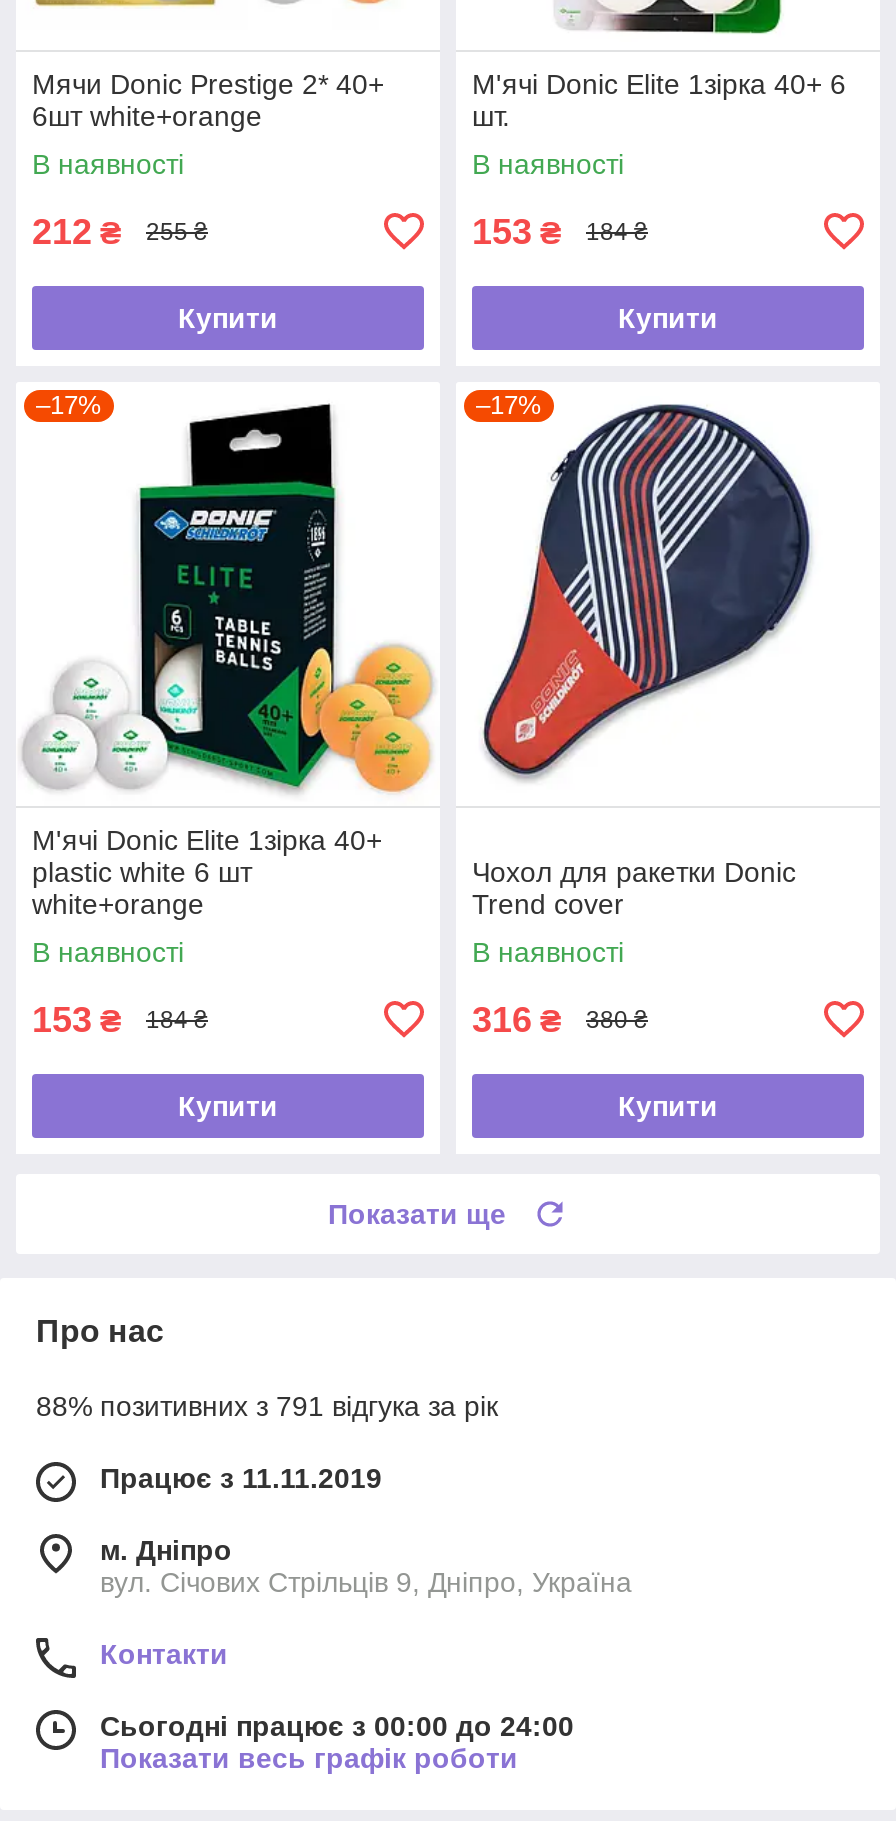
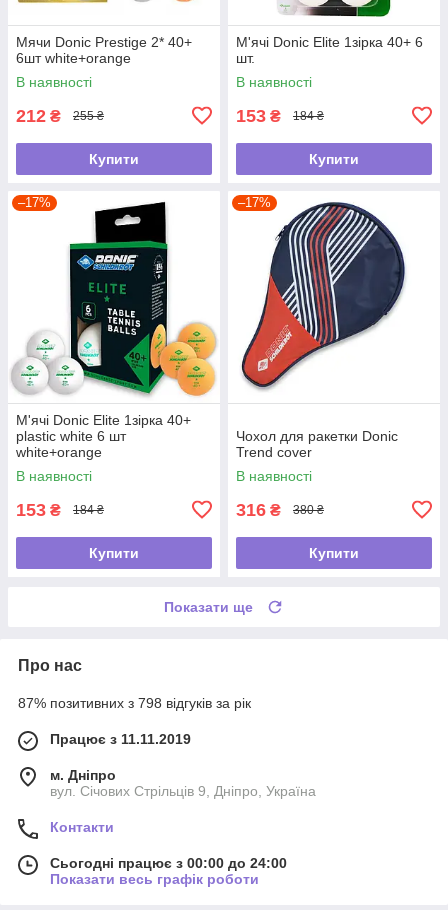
- 88% позитивних з 791 відгука за рік
+ 87% позитивних з 798 відгуків за рік
